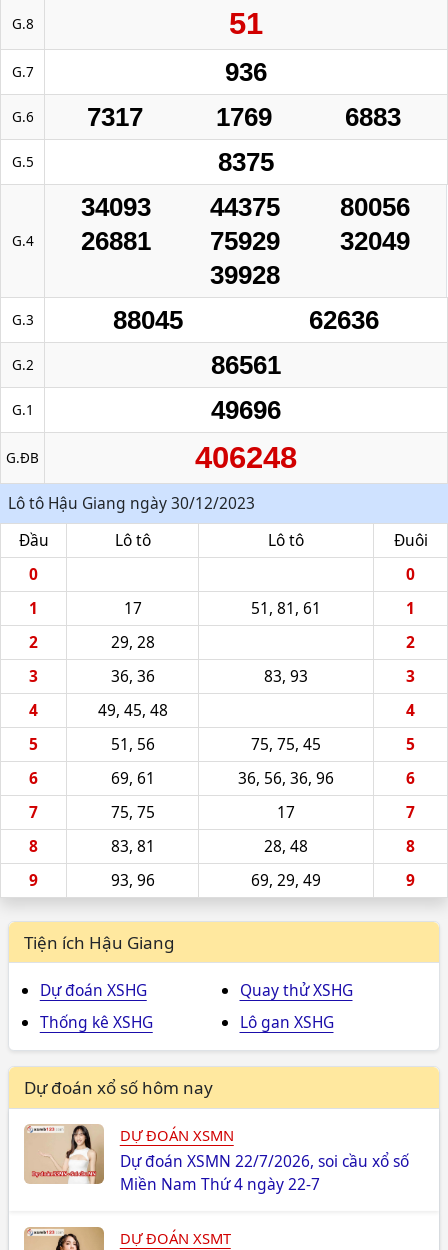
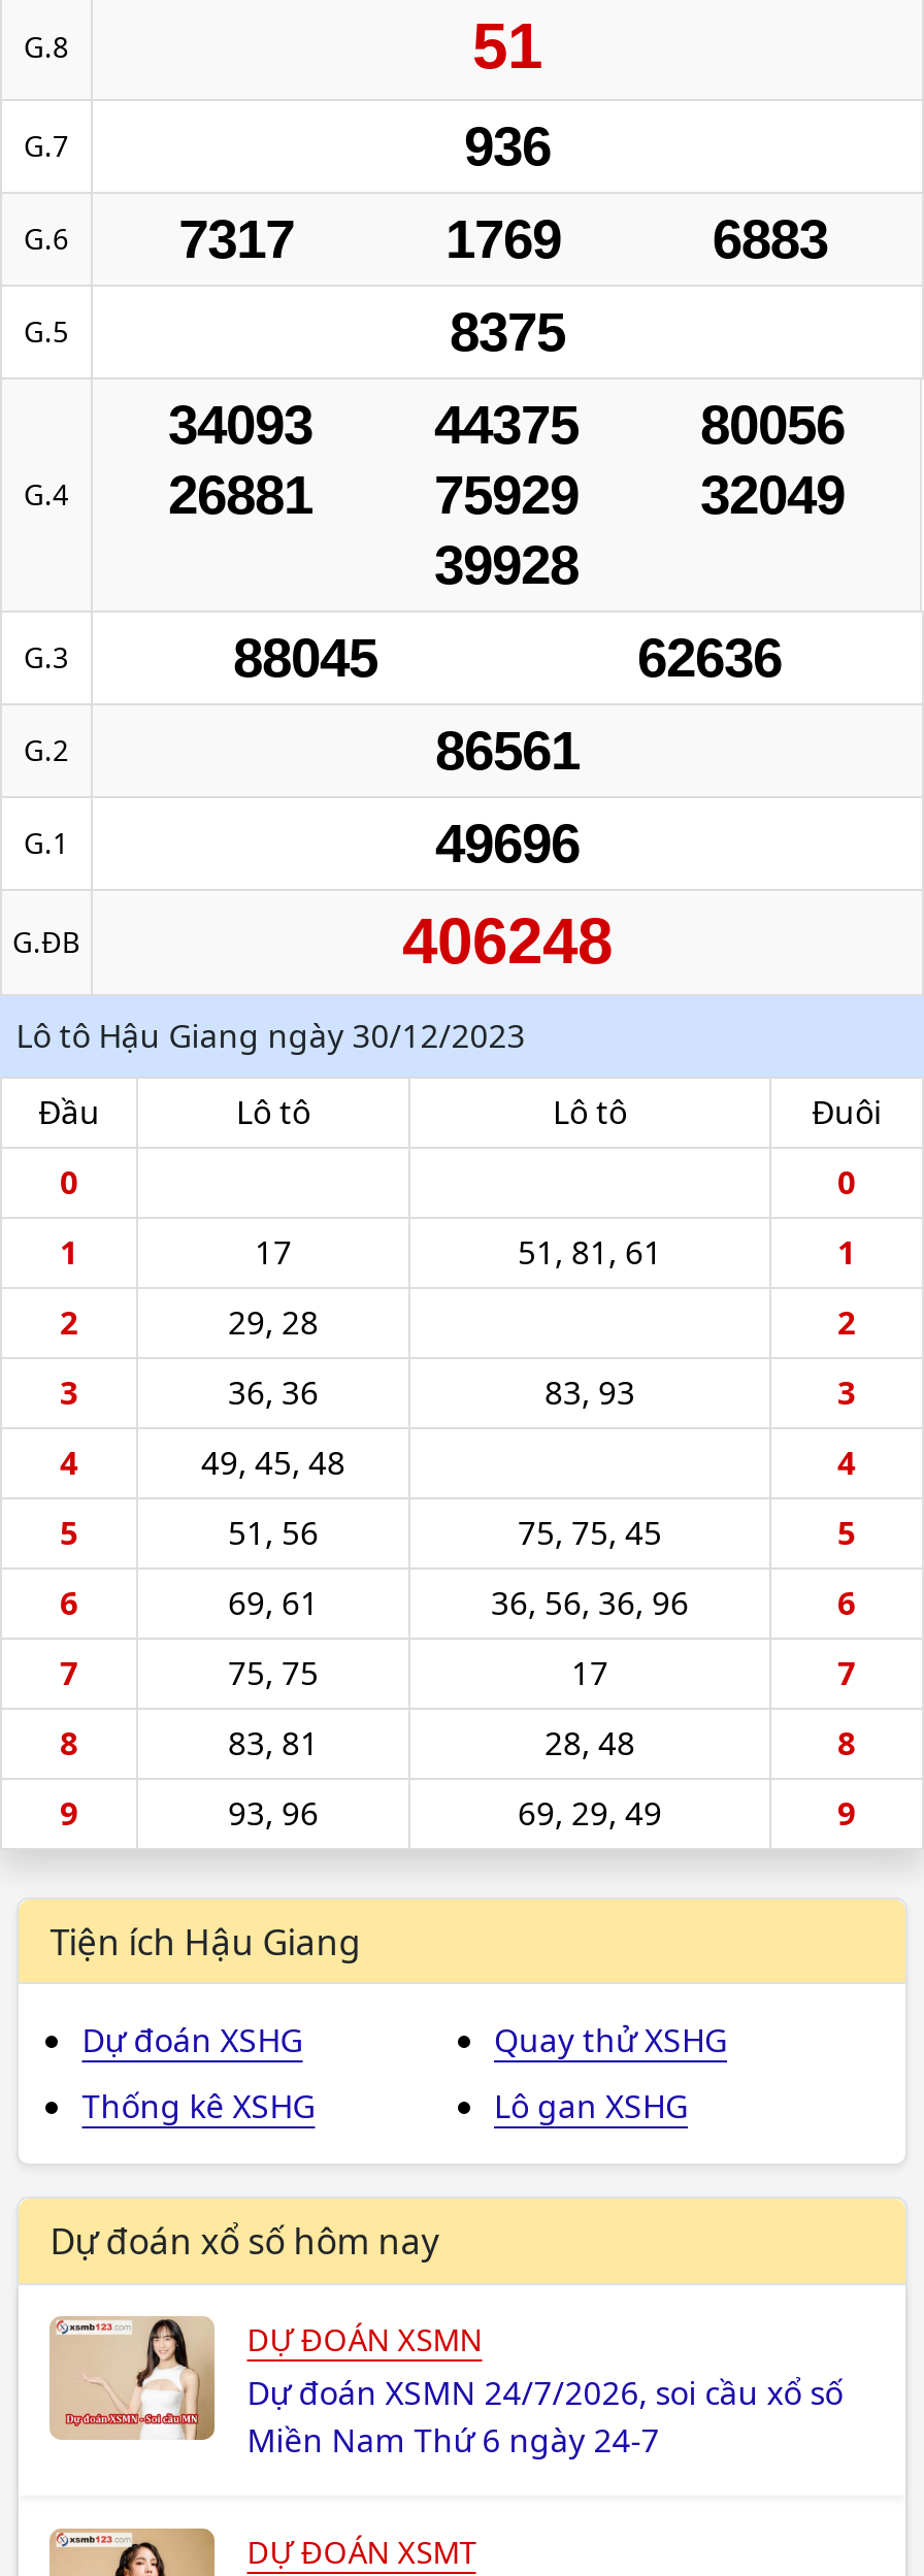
- Dự đoán XSMN 22/7/2026, soi cầu xổ số
+ Dự đoán XSMN 24/7/2026, soi cầu xổ số

- Miền Nam Thứ 4 ngày 22-7
+ Miền Nam Thứ 6 ngày 24-7
